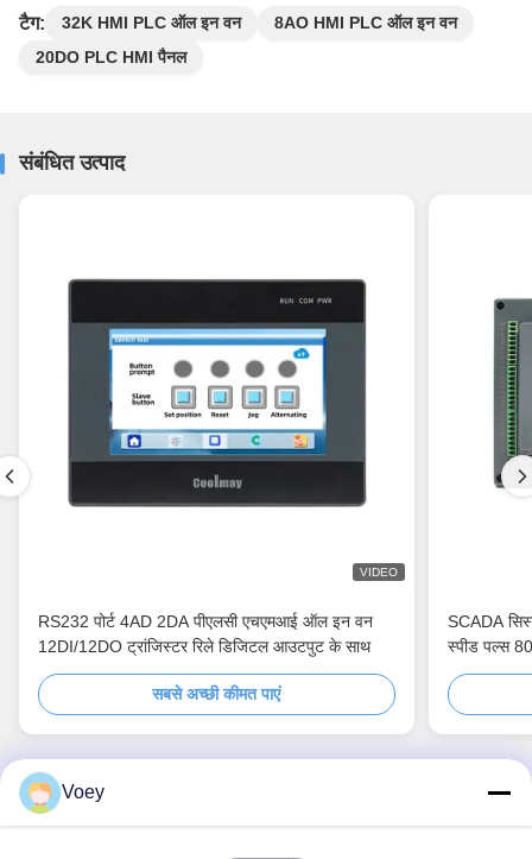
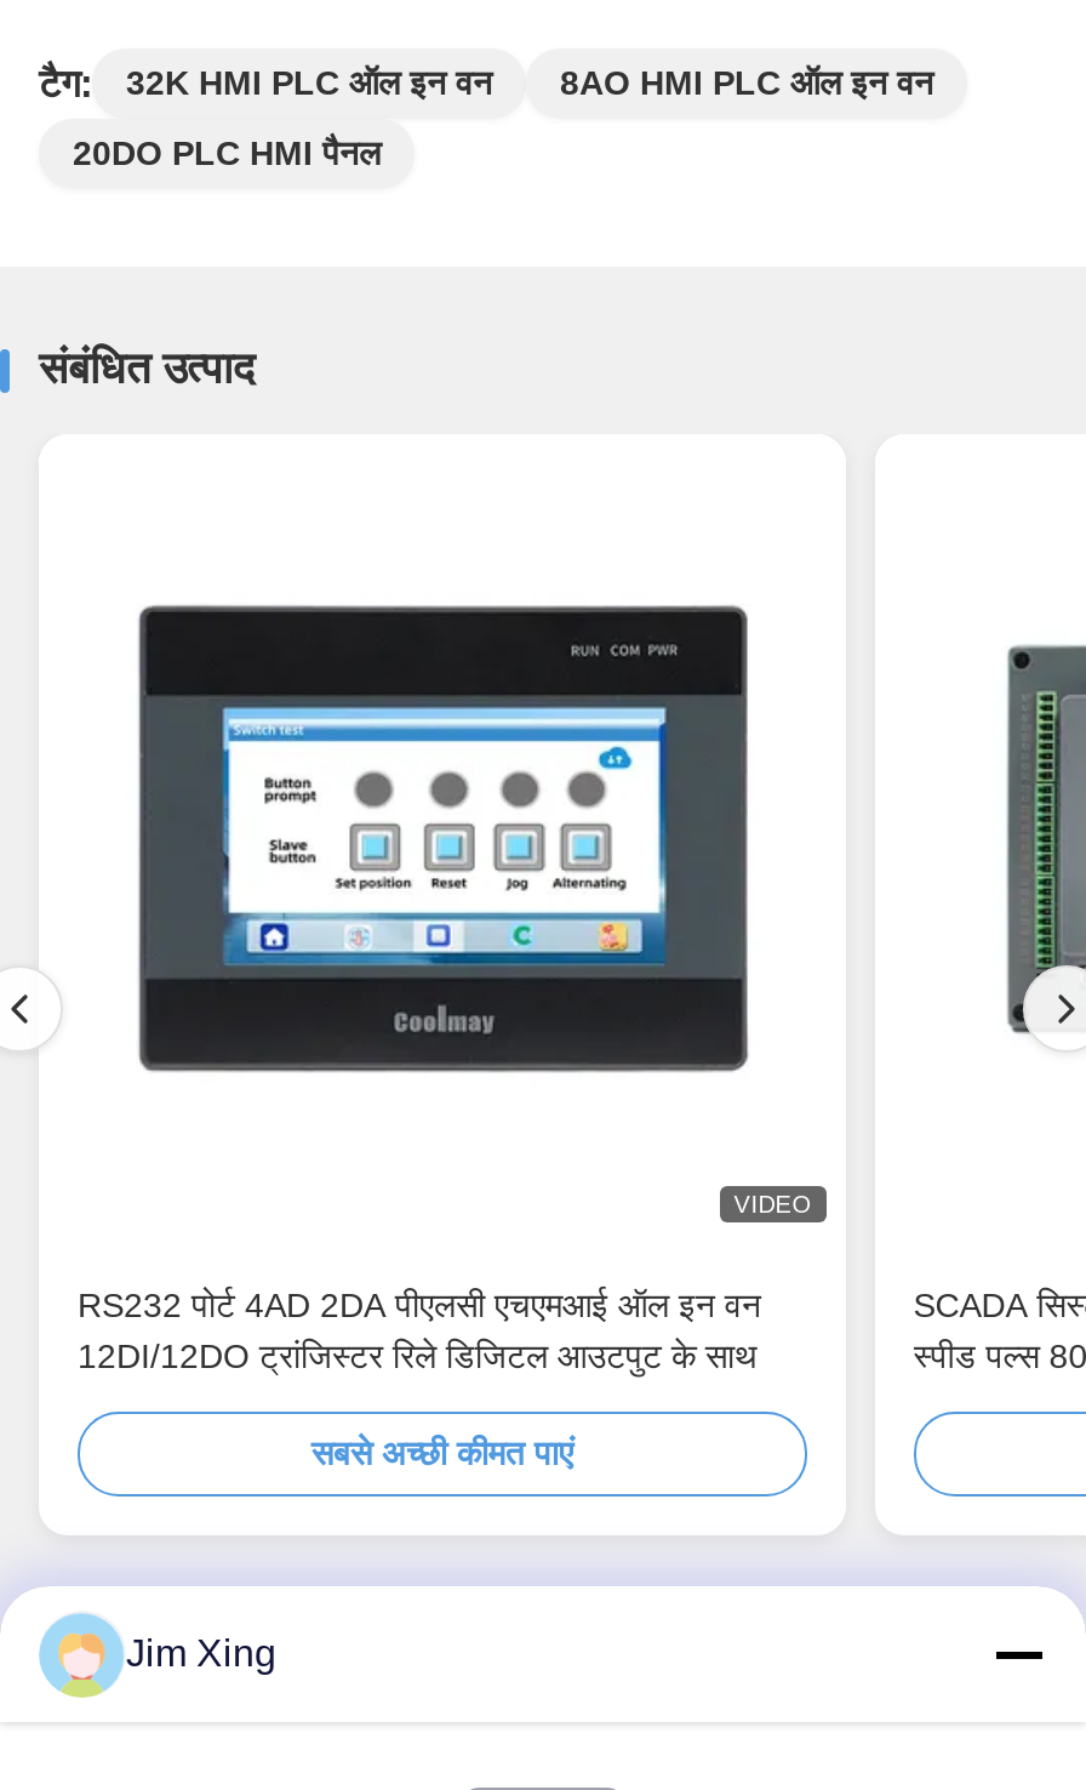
- Voey
+ Jim Xing
